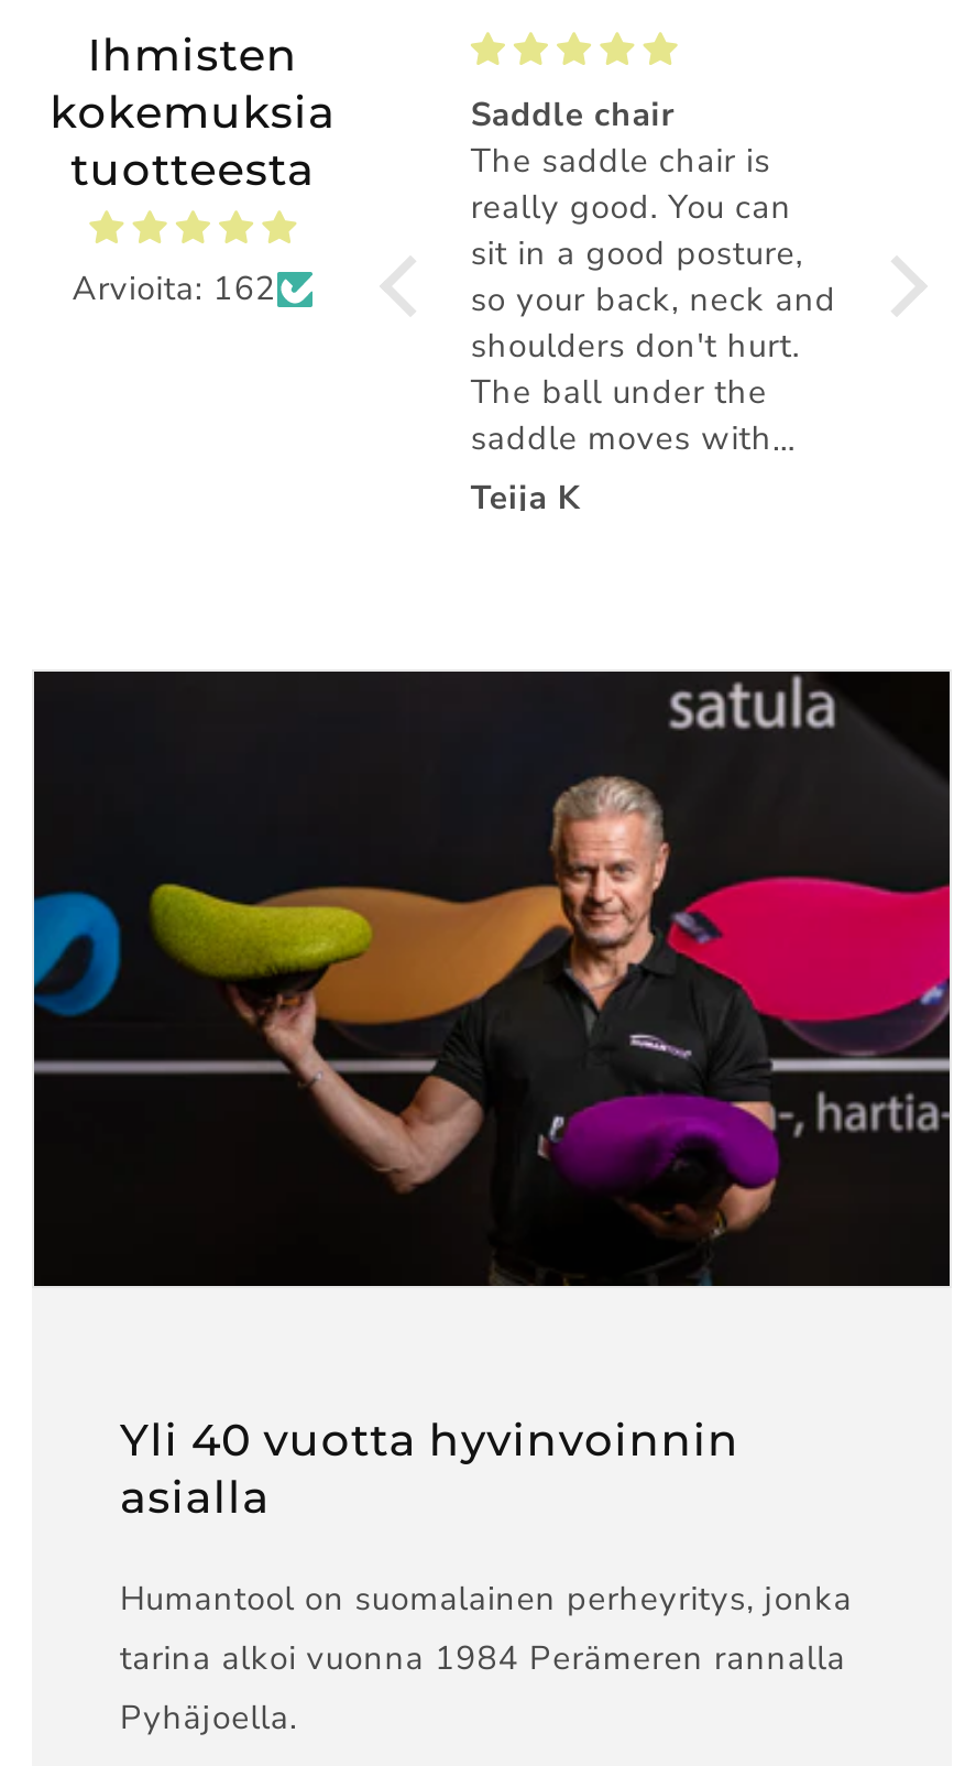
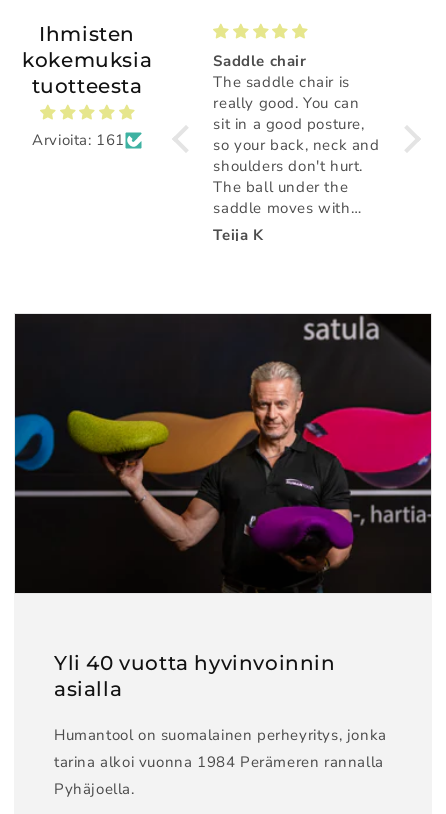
- Arvioita: 162
+ Arvioita: 161
